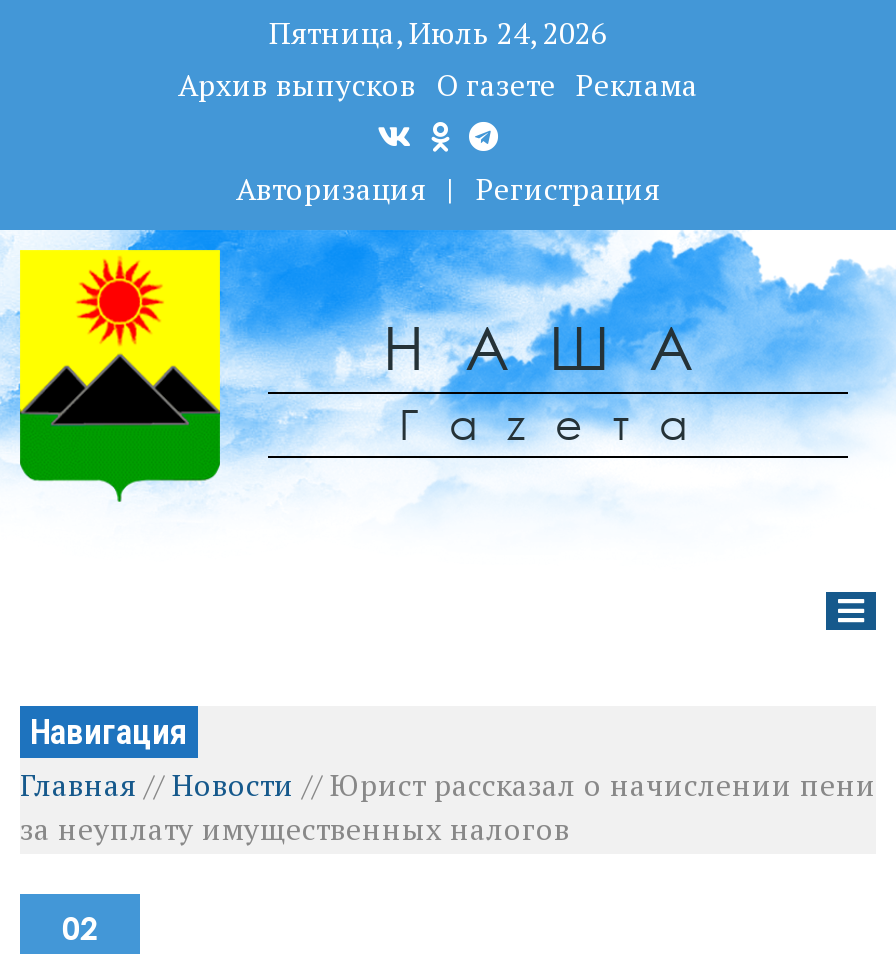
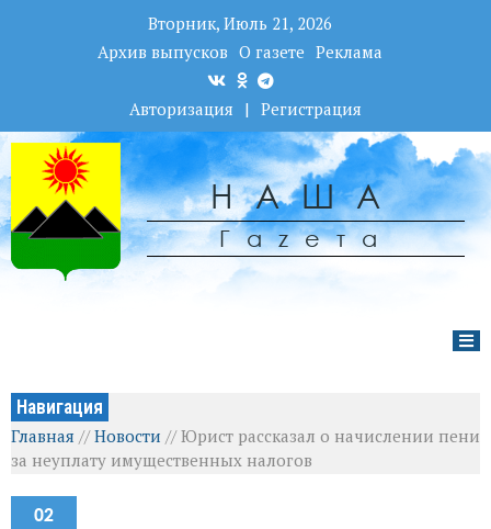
- Пятница, Июль 24, 2026
+ Вторник, Июль 21, 2026
